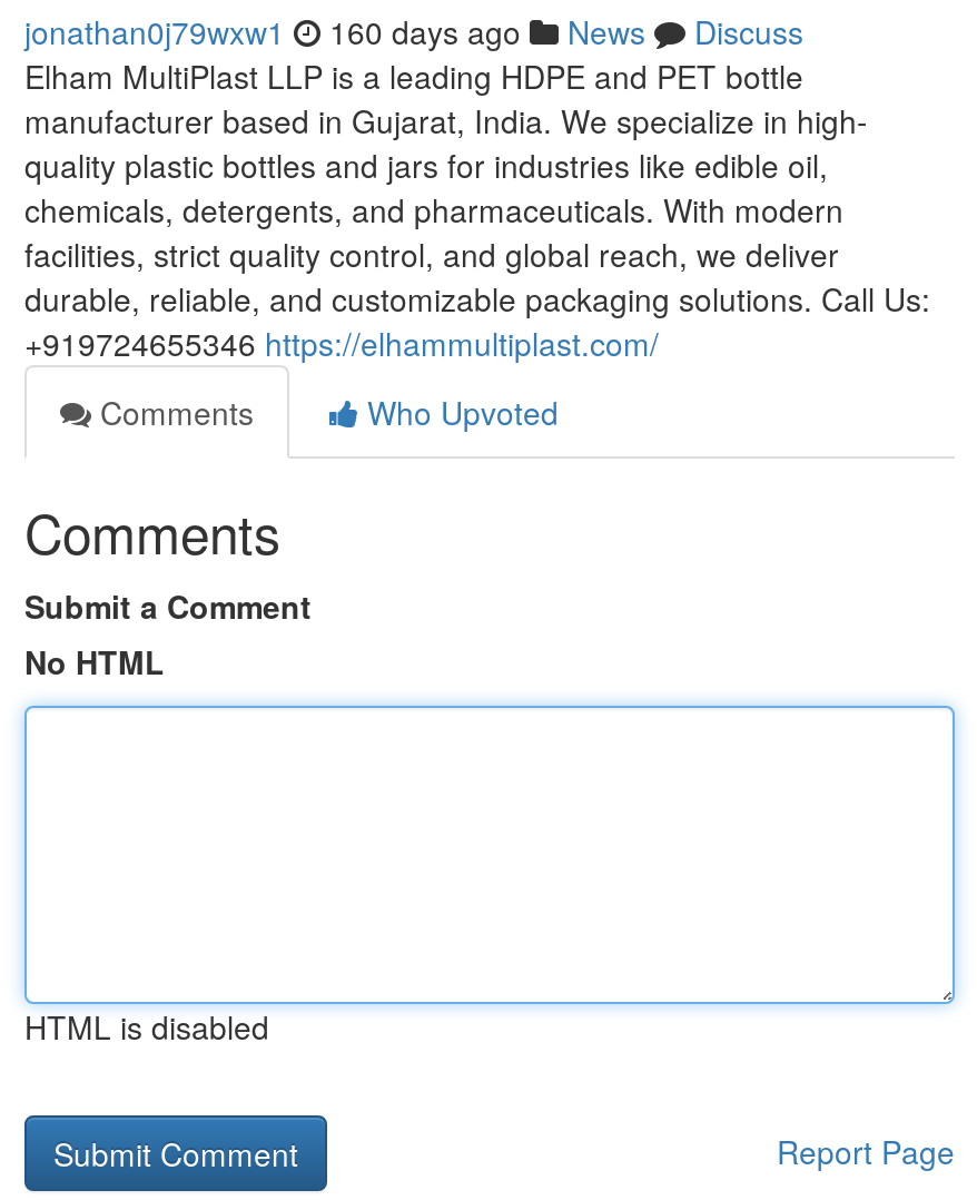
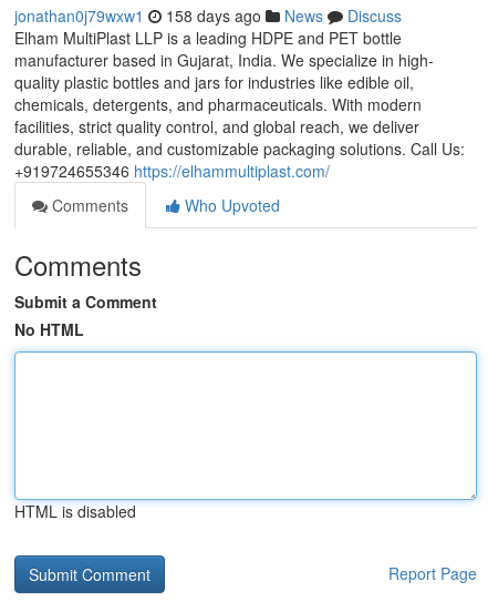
- jonathan0j79wxw1 160 days ago News Discuss
+ jonathan0j79wxw1 158 days ago News Discuss
